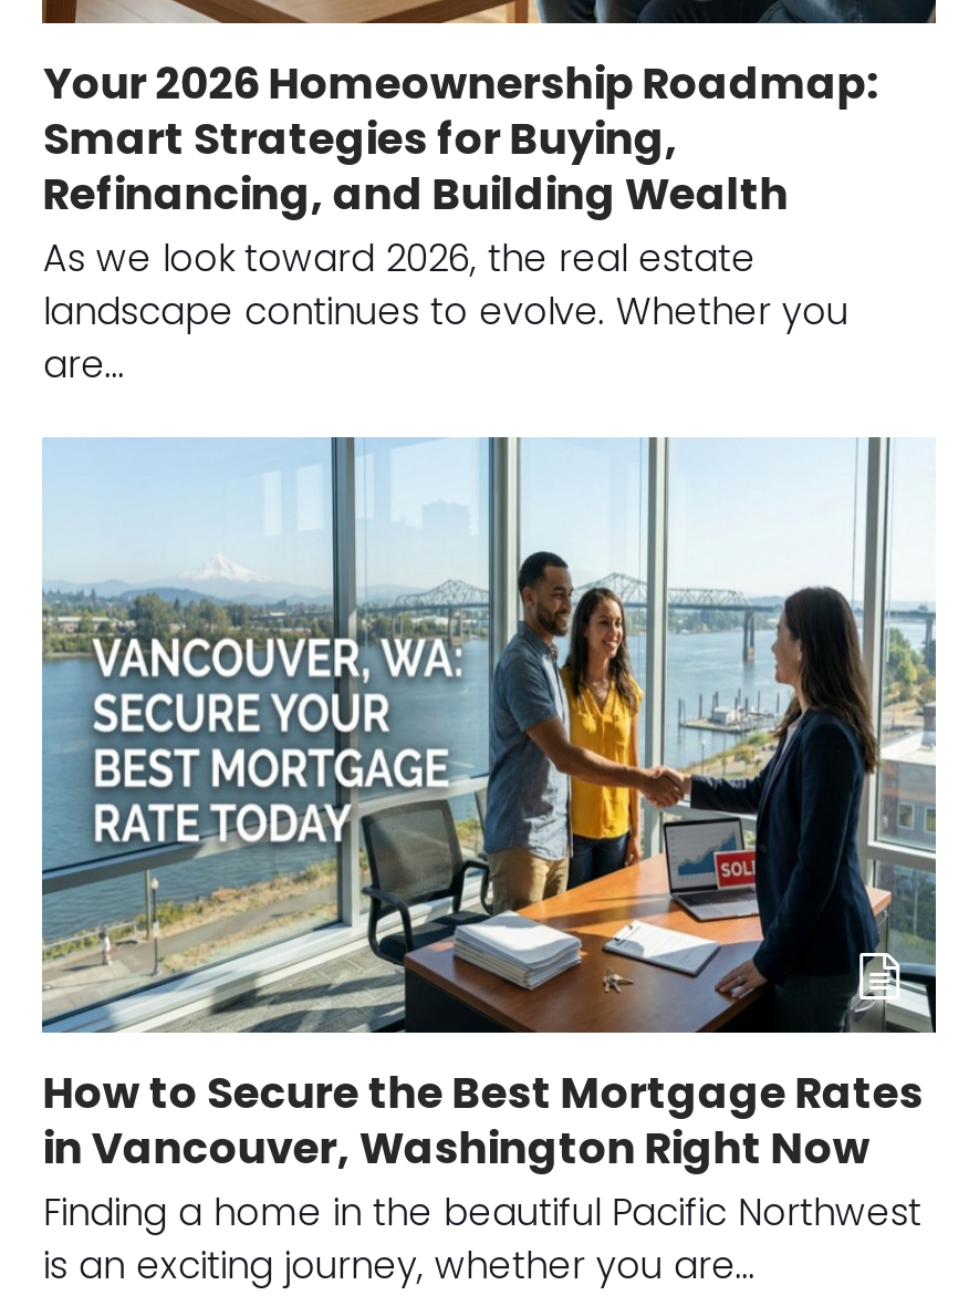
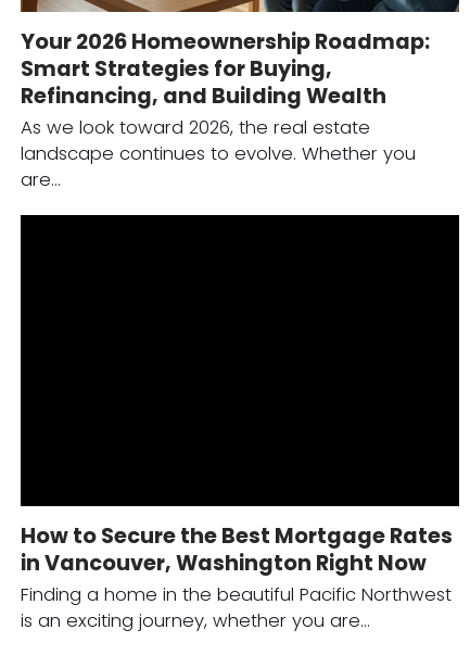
- [image]
